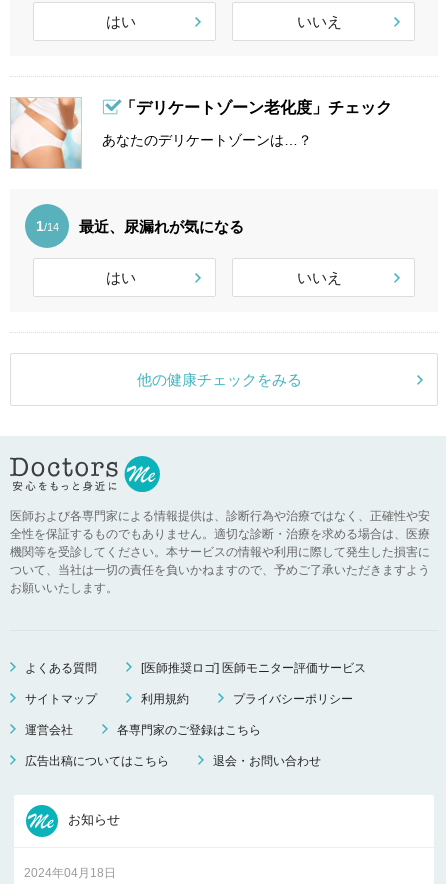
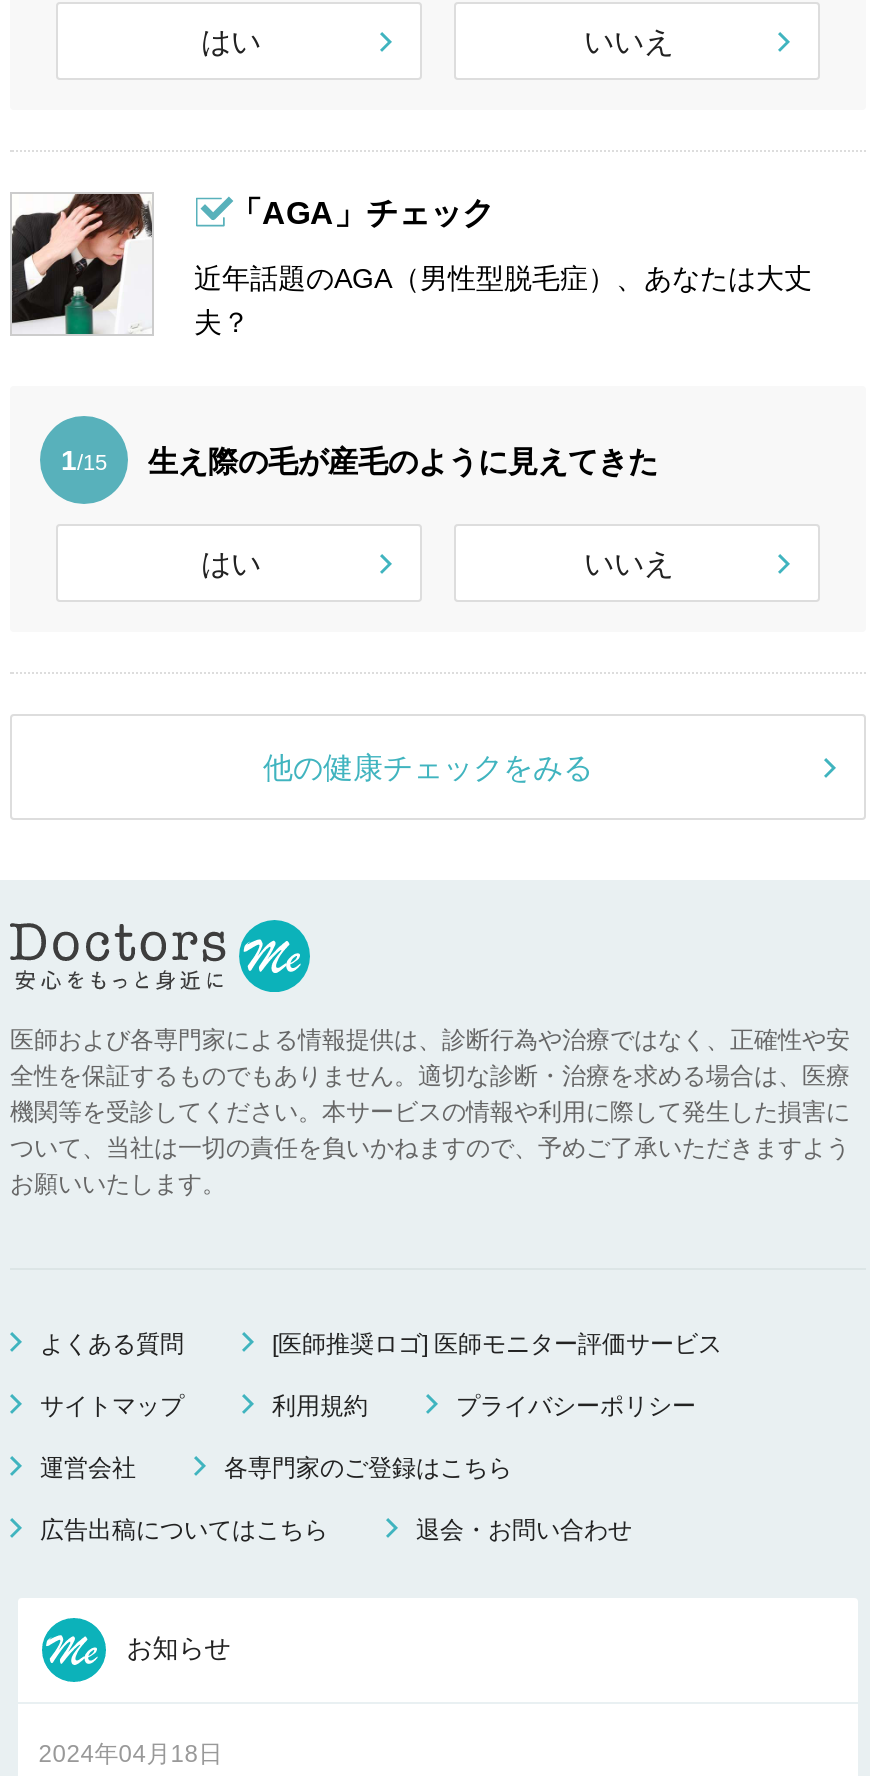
- [image]
- あなたのデリケートゾーンは…？
+ [image]
+ 近年話題のAGA（男性型脱毛症）、あなたは大丈
+ 夫？

- 「デリケートゾーン老化度」チェック
+ 「AGA」チェック

- 1/14
- 最近、尿漏れが気になる
+ 1/15
+ 生え際の毛が産毛のように見えてきた
